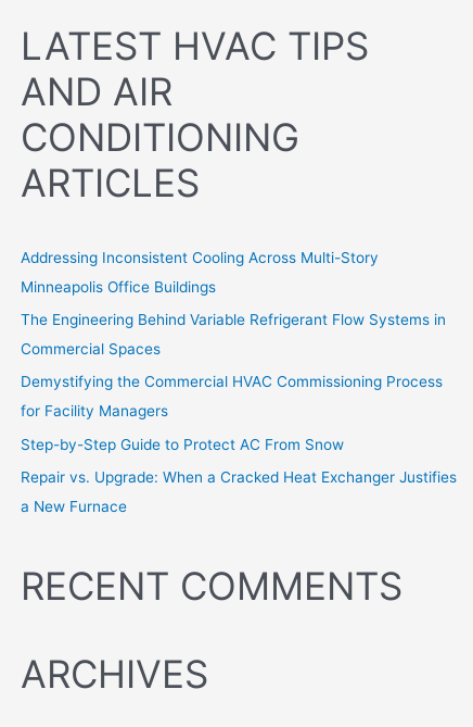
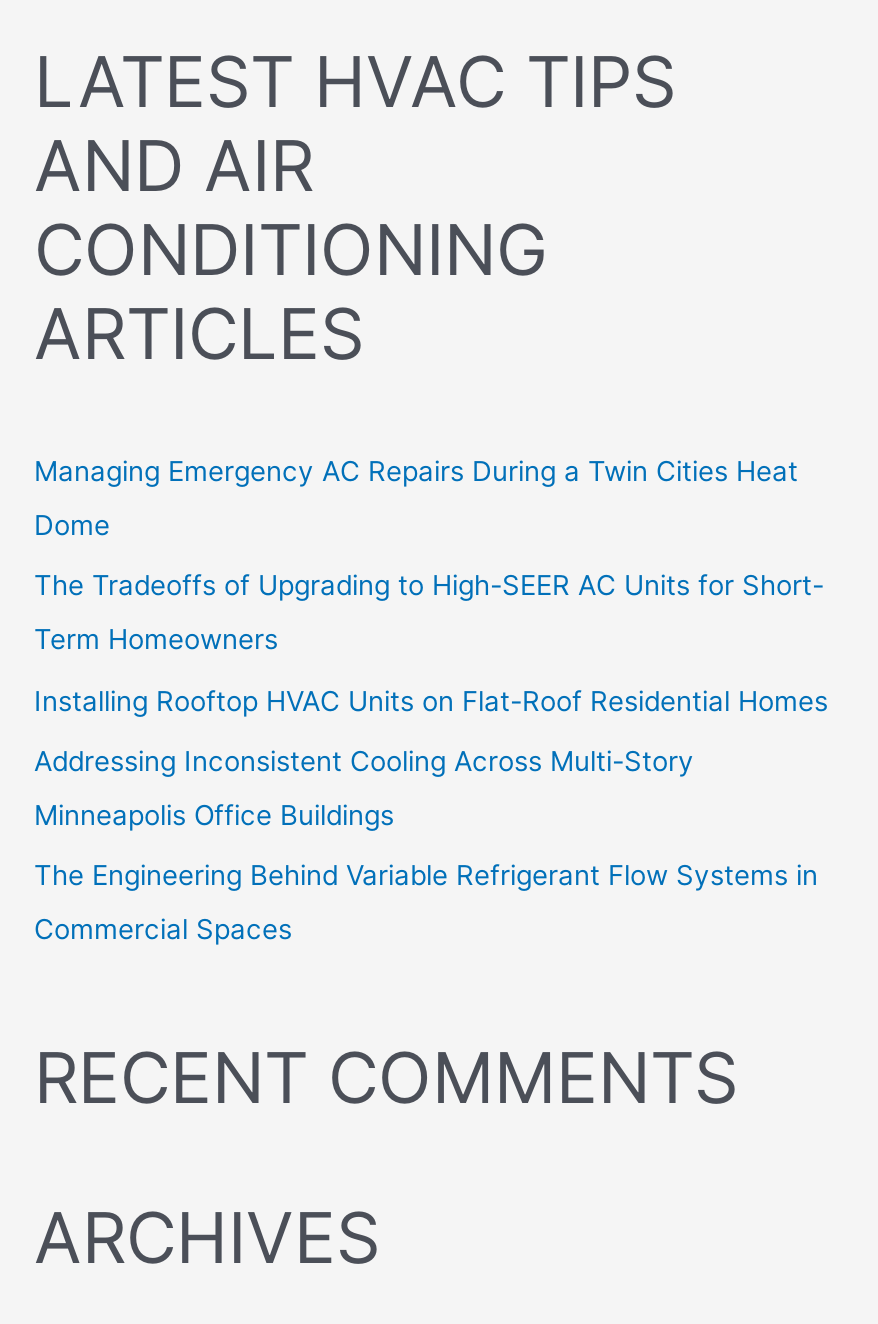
+ Managing Emergency AC Repairs During a Twin Cities Heat
+ Dome
+ The Tradeoffs of Upgrading to High-SEER AC Units for Short-
+ Term Homeowners
+ Installing Rooftop HVAC Units on Flat-Roof Residential Homes

moved down: Addressing Inconsistent Cooling Across Multi-Story | Minneapolis Office Buildings | The Engineering Behind Variable Refrigerant Flow Systems in | Commercial Spaces

- Demystifying the Commercial HVAC Commissioning Process
- for Facility Managers
- Step-by-Step Guide to Protect AC From Snow
- Repair vs. Upgrade: When a Cracked Heat Exchanger Justifies
- a New Furnace
